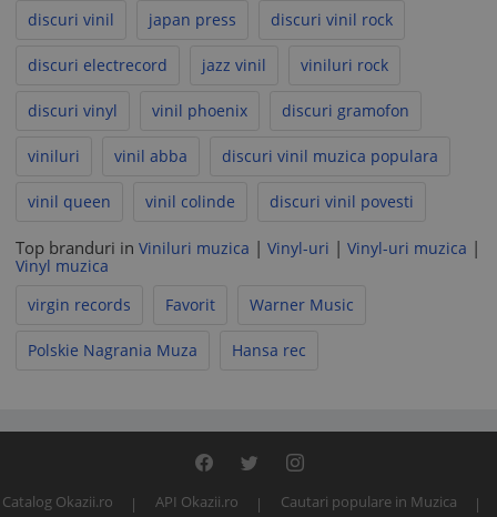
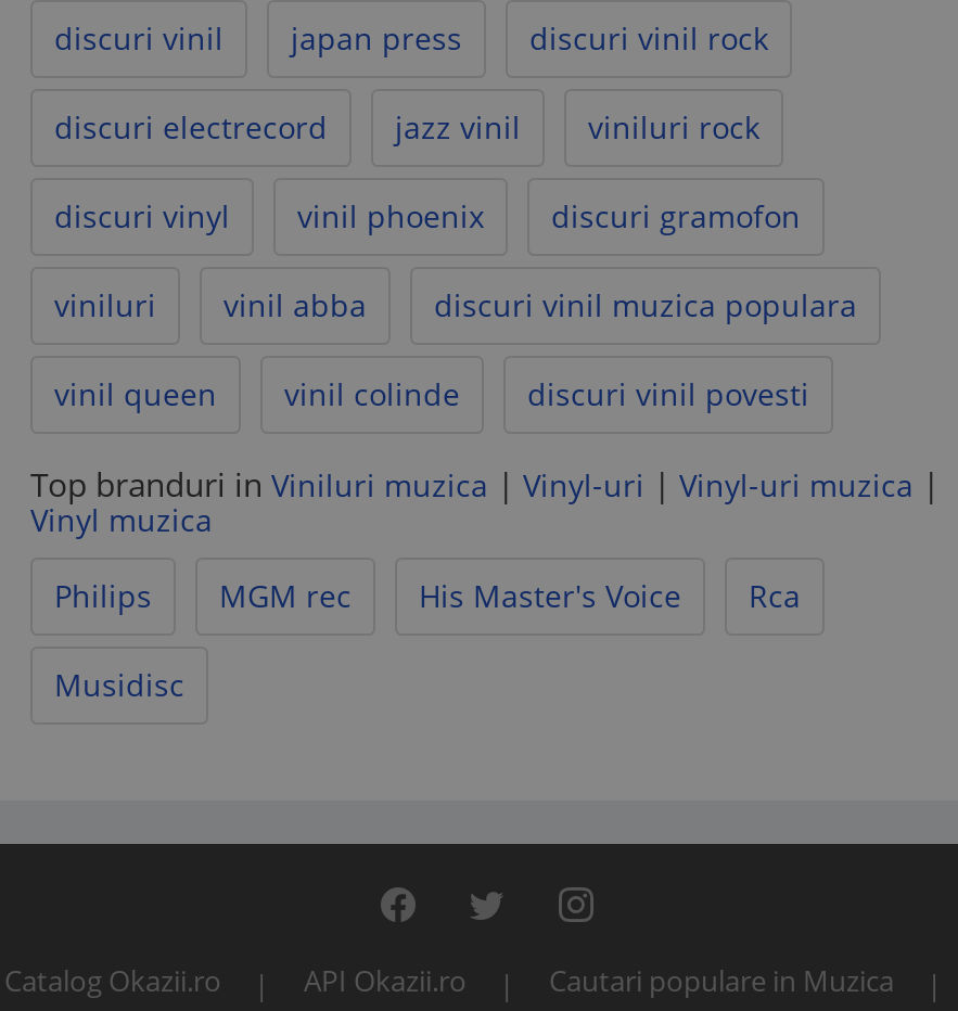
- virgin records
- Favorit
- Warner Music
+ Philips
+ MGM rec
+ His Master's Voice
+ Rca

- Polskie Nagrania Muza
- Hansa rec
+ Musidisc
